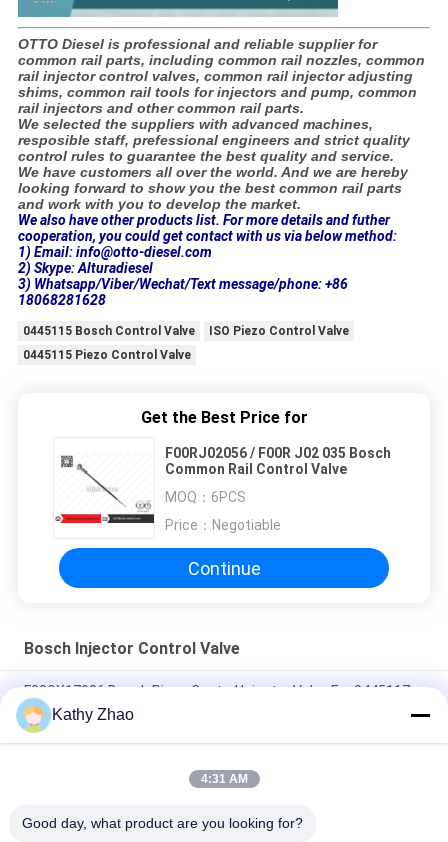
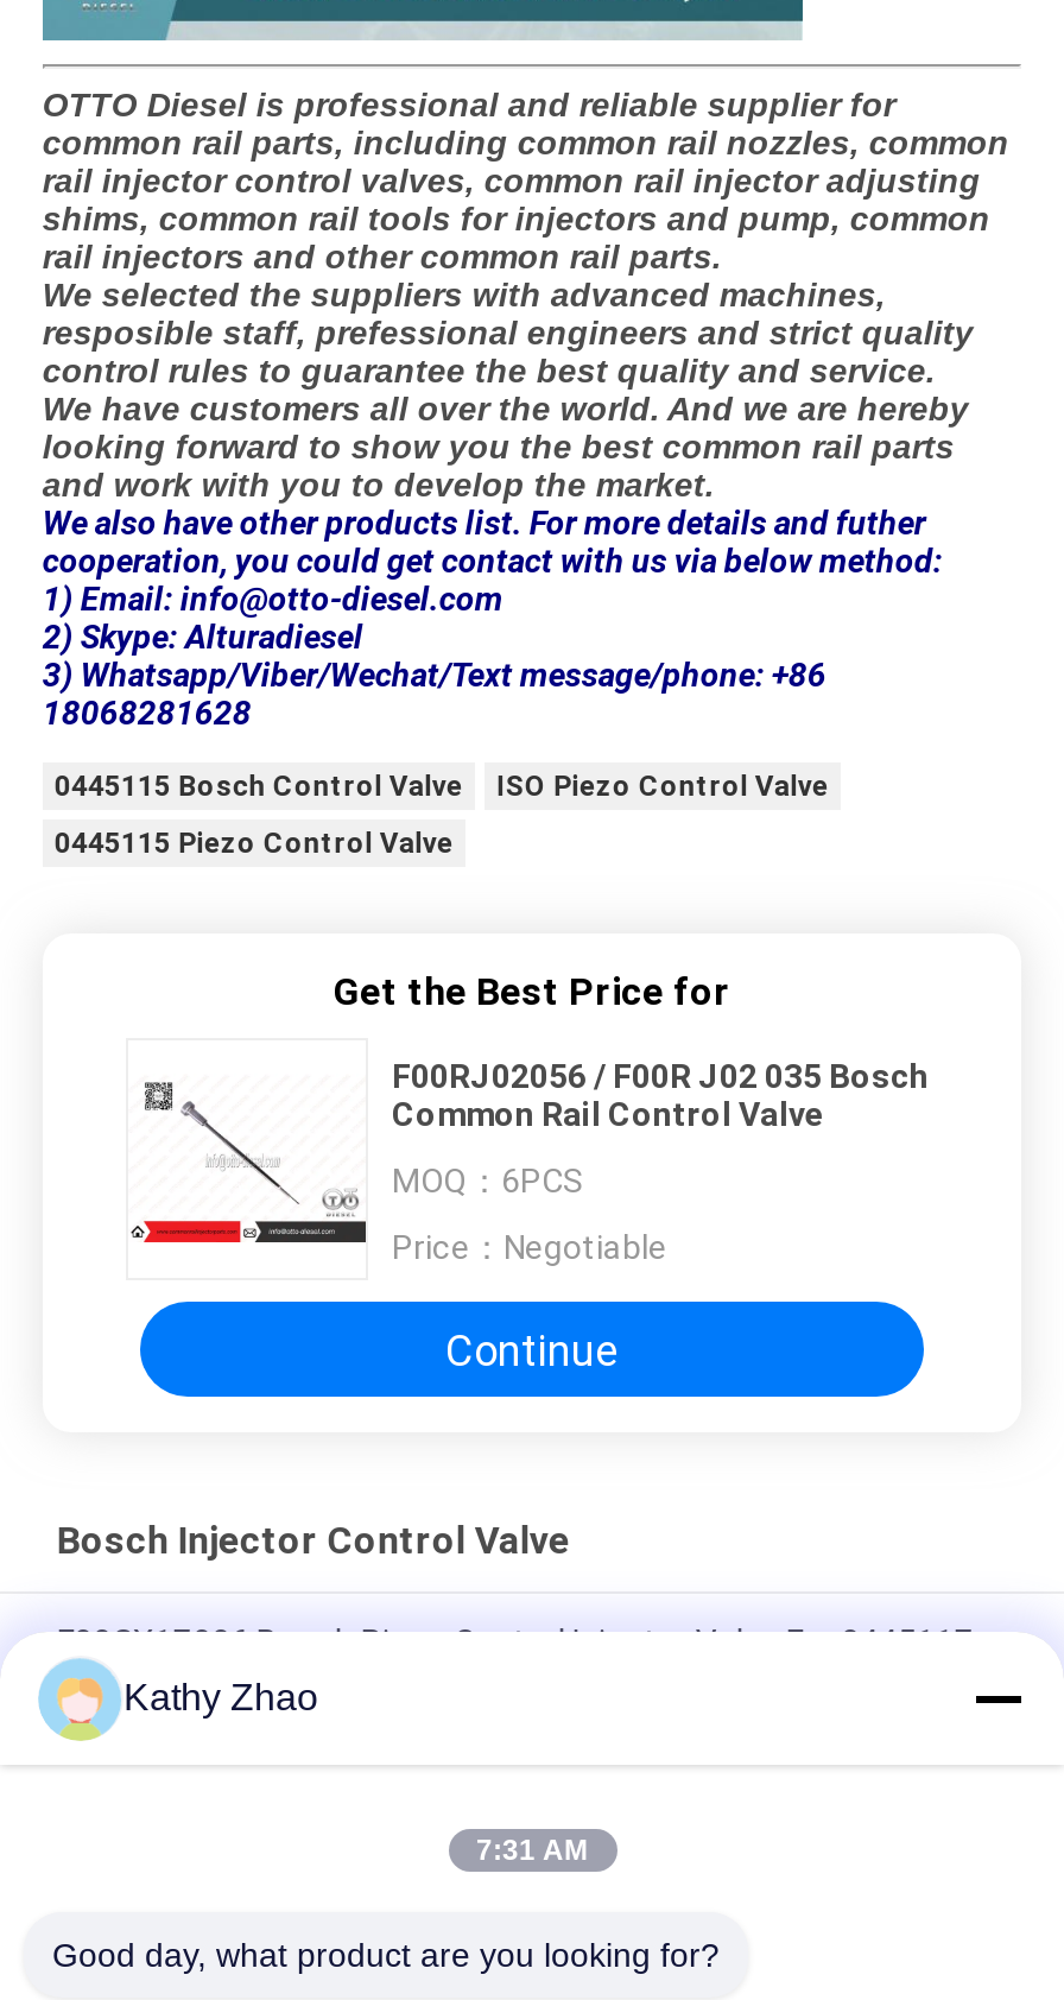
- 4:31 AM
+ 7:31 AM
